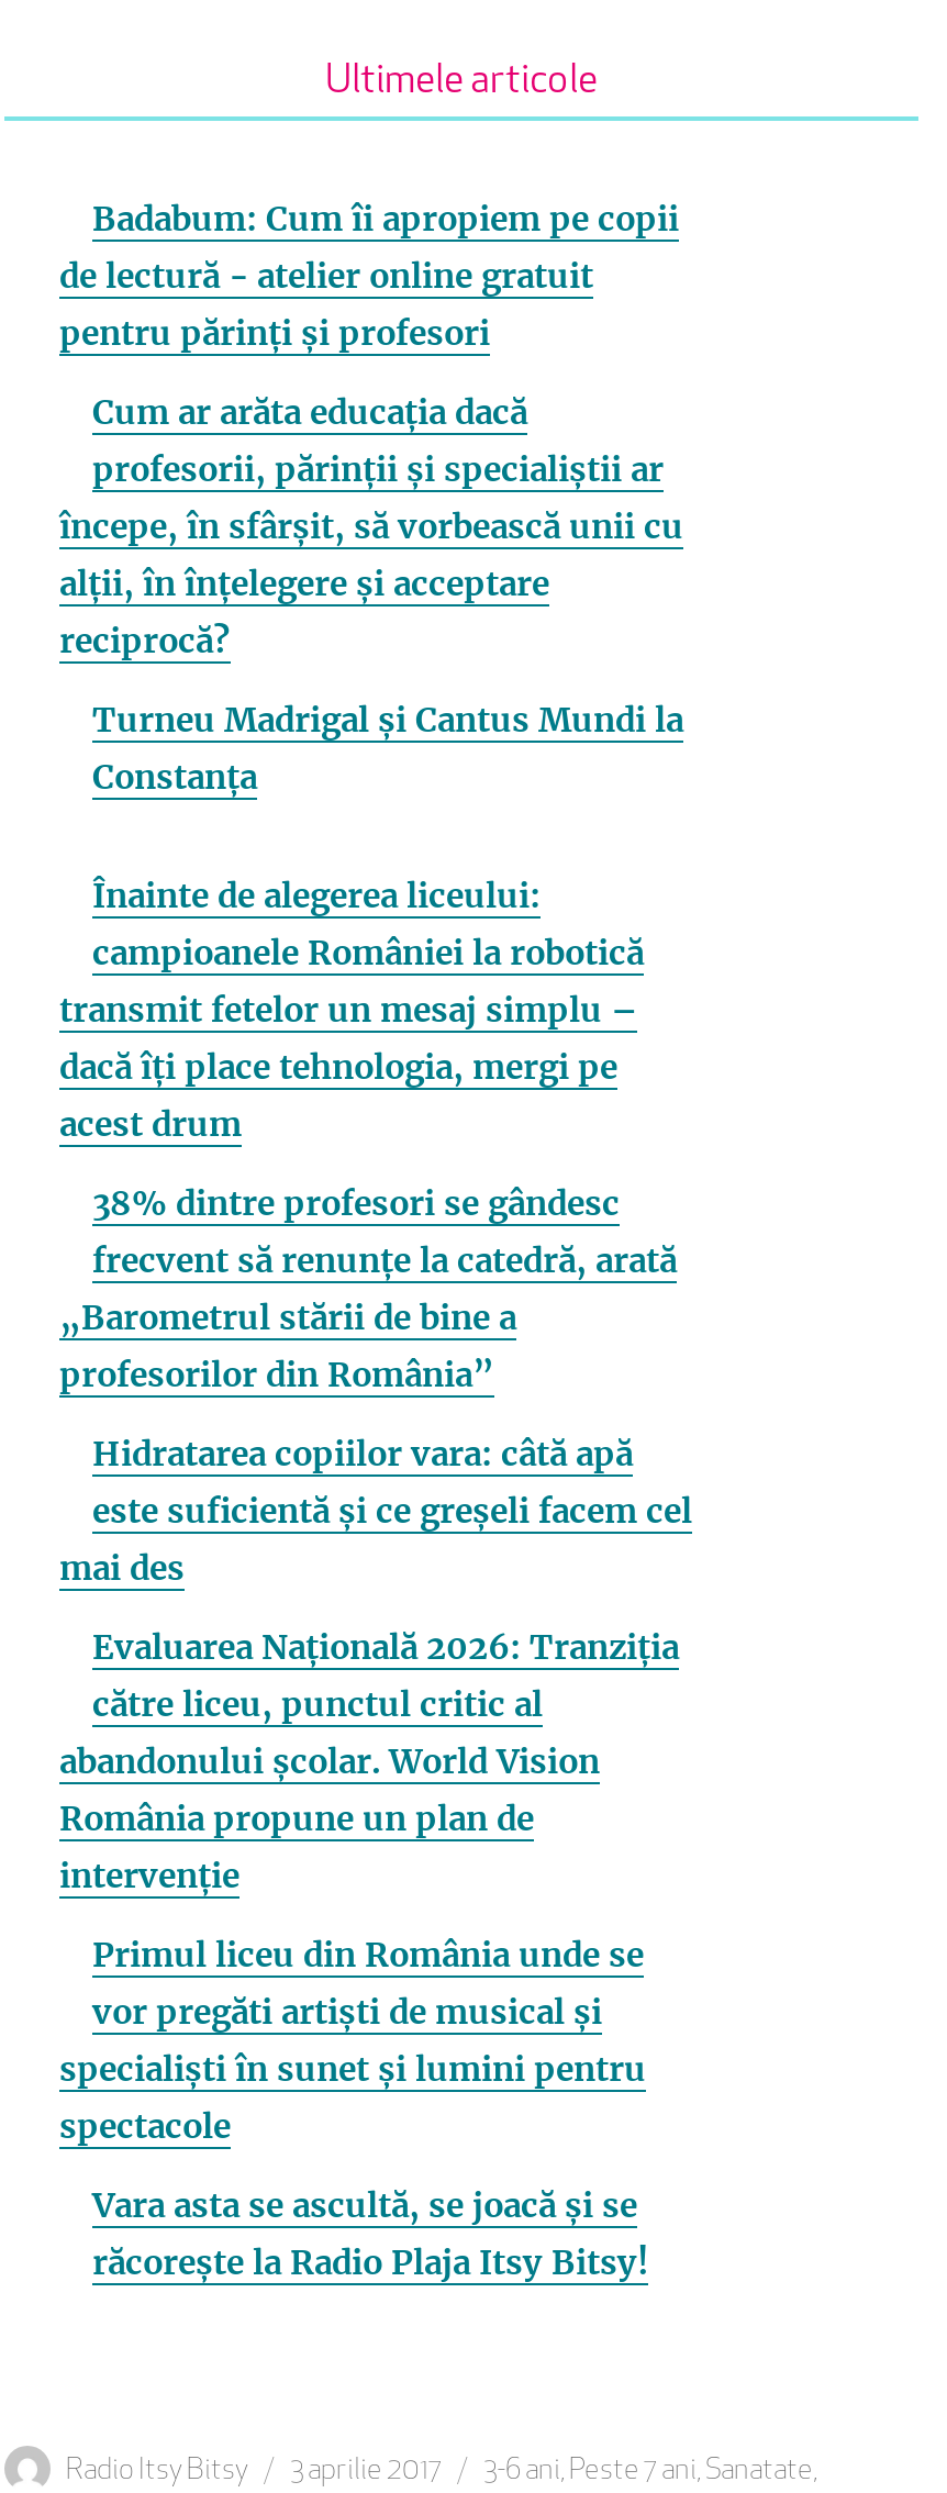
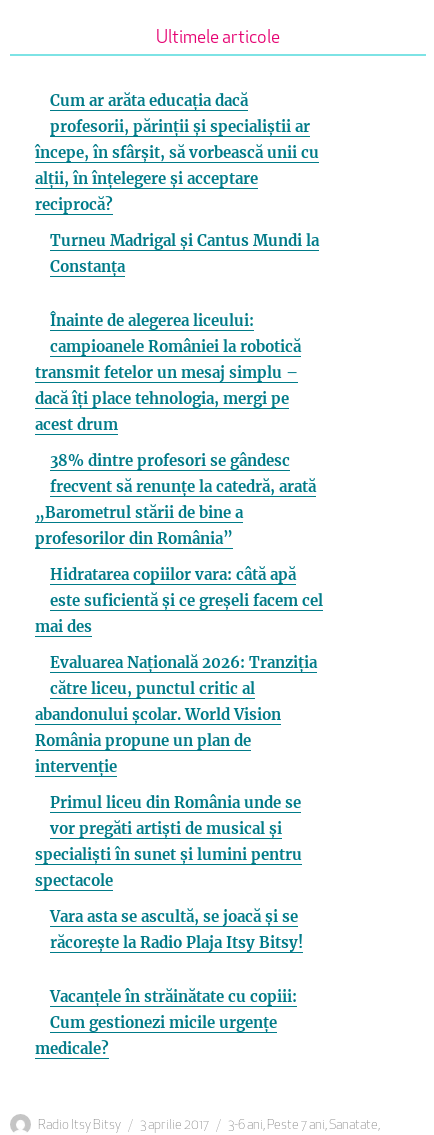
- Badabum: Cum îi apropiem pe copii
- de lectură - atelier online gratuit
- pentru părinți și profesori

moved up: Cum ar arăta educația dacă | profesorii, părinții și specialiștii ar | începe, în sfârșit, să vorbească unii cu | ... | Vara asta se ascultă, se joacă și se | răcorește la Radio Plaja Itsy Bitsy!

+ Vacanțele în străinătate cu copiii:
+ Cum gestionezi micile urgențe
+ medicale?
